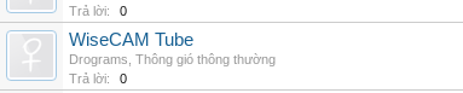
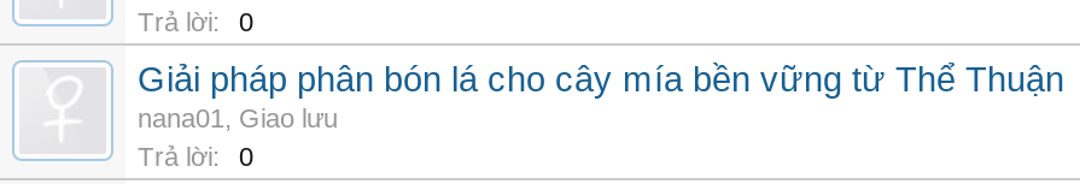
- WiseCAM Tube
- Drograms, Thông gió thông thường
+ Giải pháp phân bón lá cho cây mía bền vững từ Thể Thuận
+ nana01, Giao lưu
